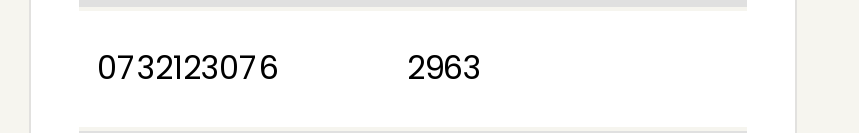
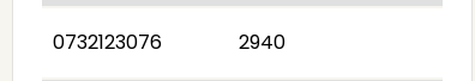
- 2963
+ 2940
